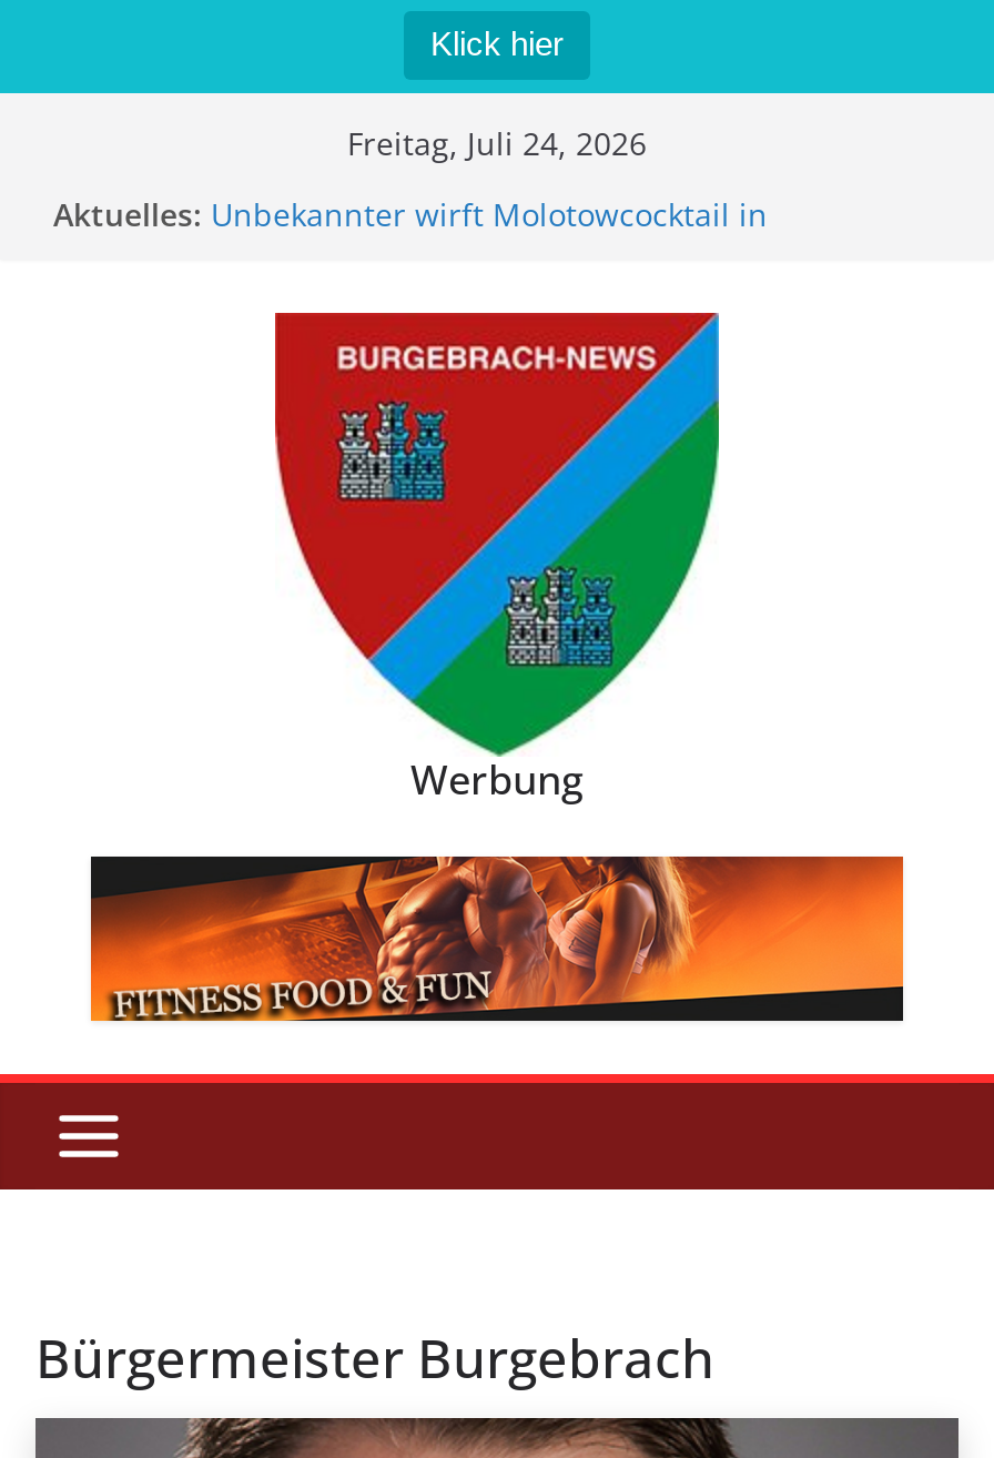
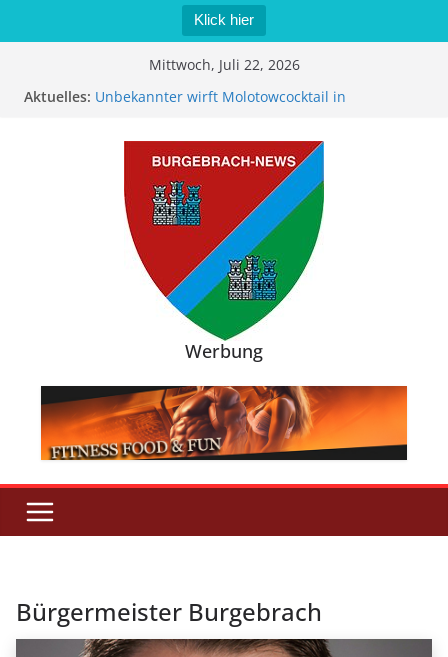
- Freitag, Juli 24, 2026
+ Mittwoch, Juli 22, 2026
